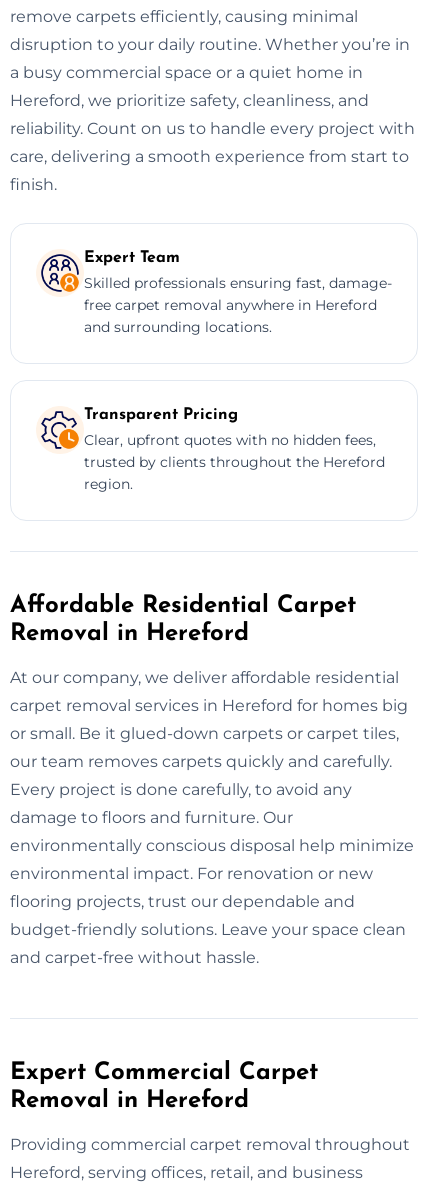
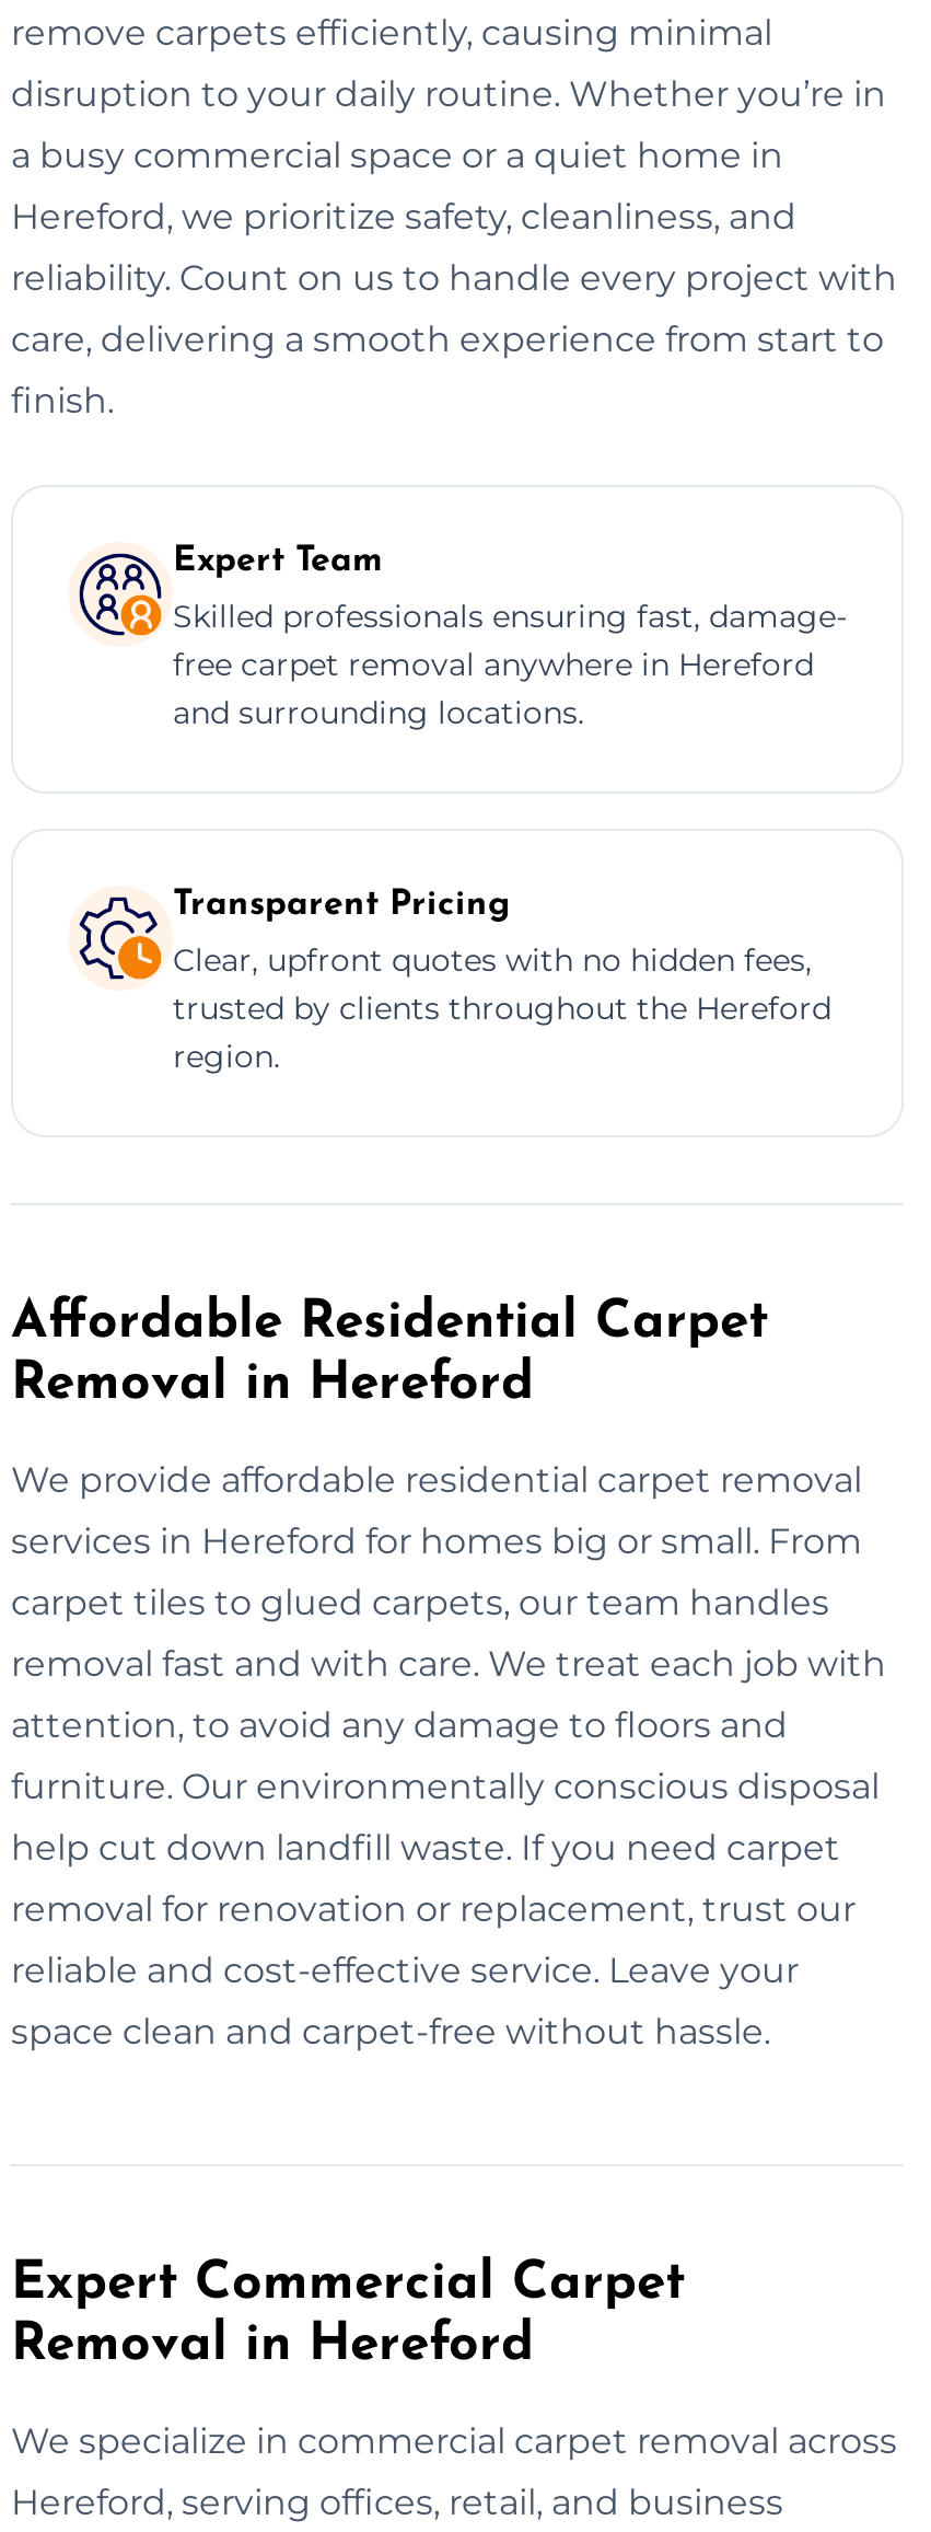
- At our company, we deliver affordable residential
- carpet removal services in Hereford for homes big
- or small. Be it glued-down carpets or carpet tiles,
- our team removes carpets quickly and carefully.
- Every project is done carefully, to avoid any
- damage to floors and furniture. Our
- environmentally conscious disposal help minimize
- environmental impact. For renovation or new
- flooring projects, trust our dependable and
- budget-friendly solutions. Leave your space clean
- and carpet-free without hassle.
+ We provide affordable residential carpet removal
+ services in Hereford for homes big or small. From
+ carpet tiles to glued carpets, our team handles
+ removal fast and with care. We treat each job with
+ attention, to avoid any damage to floors and
+ furniture. Our environmentally conscious disposal
+ help cut down landfill waste. If you need carpet
+ removal for renovation or replacement, trust our
+ reliable and cost-effective service. Leave your
+ space clean and carpet-free without hassle.

- Providing commercial carpet removal throughout
+ We specialize in commercial carpet removal across
